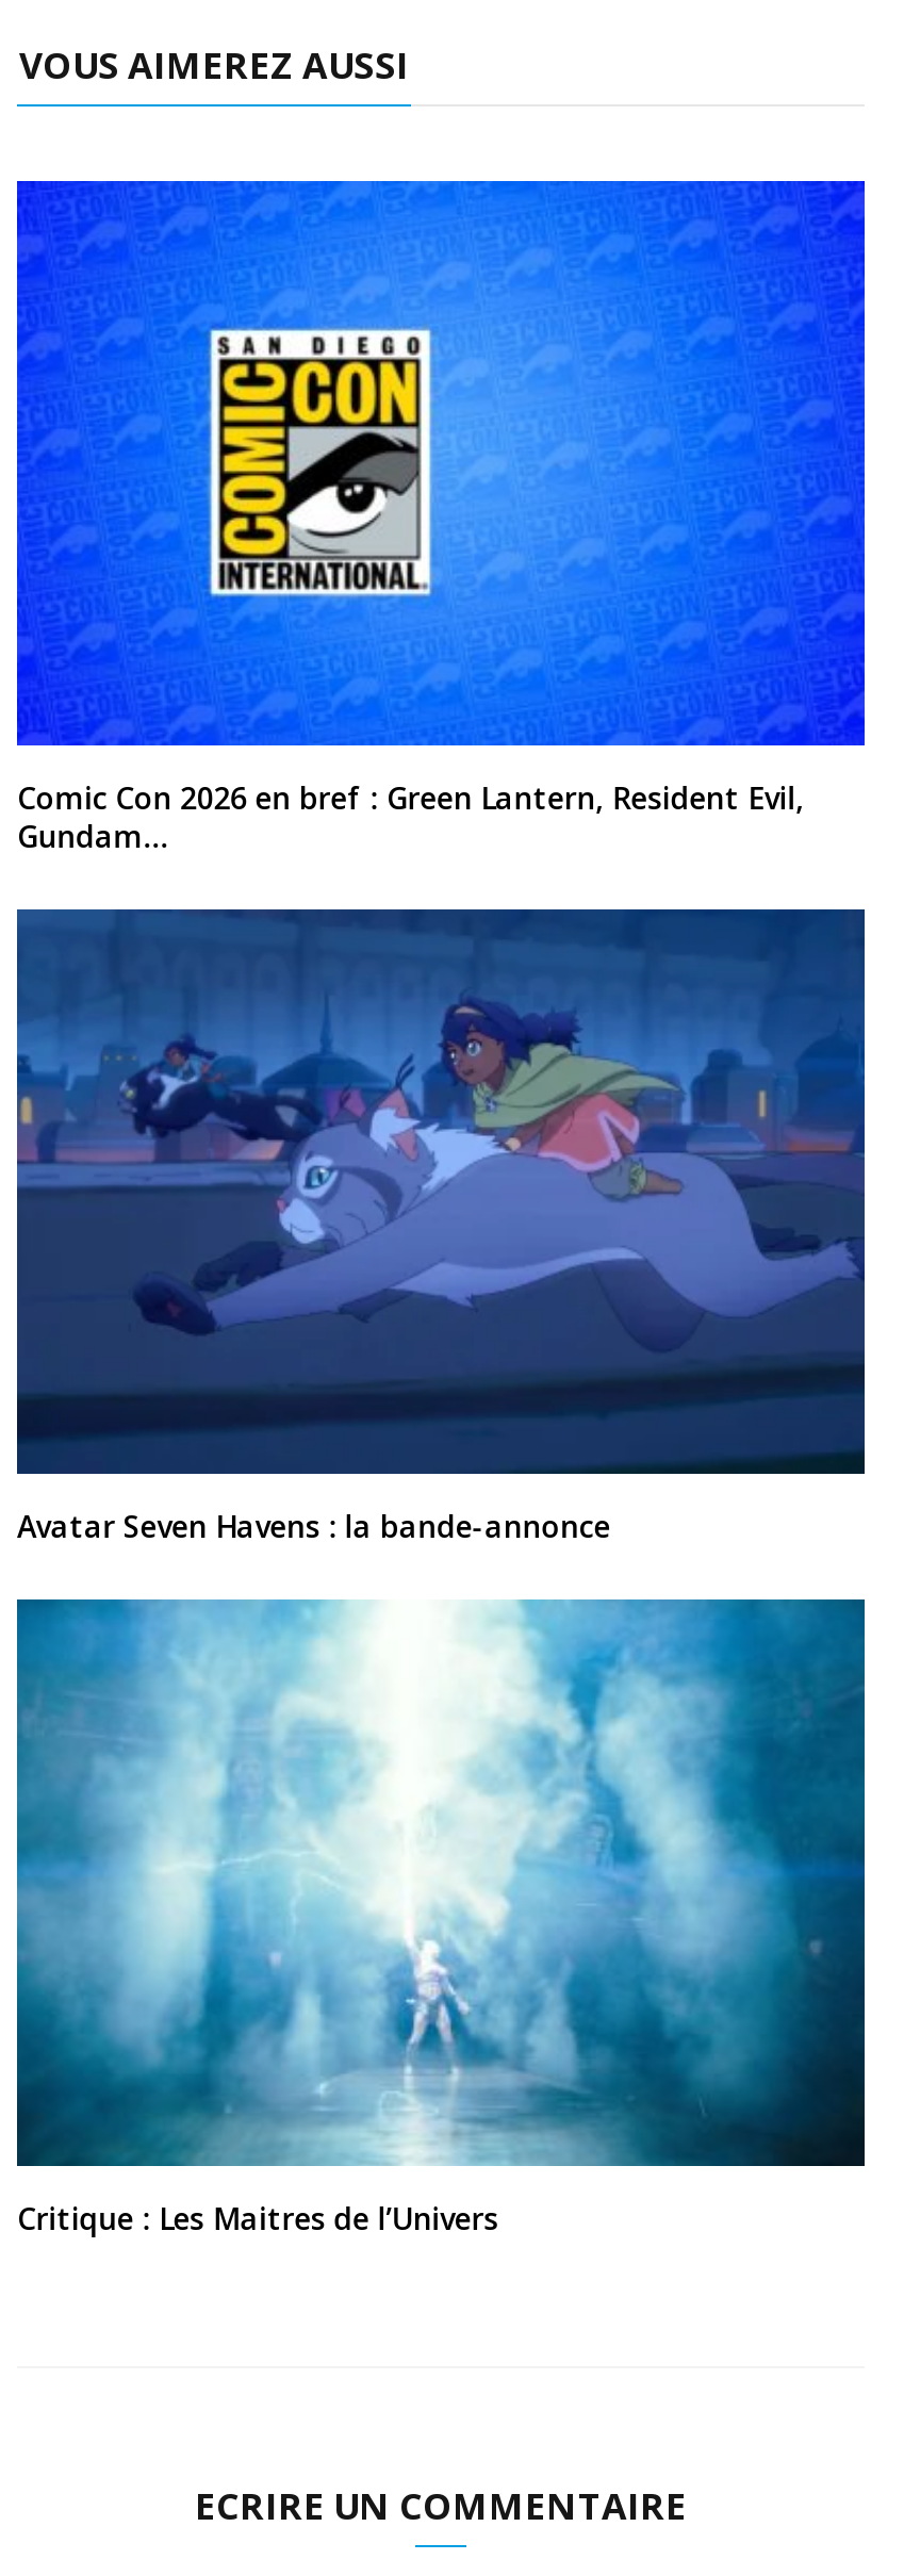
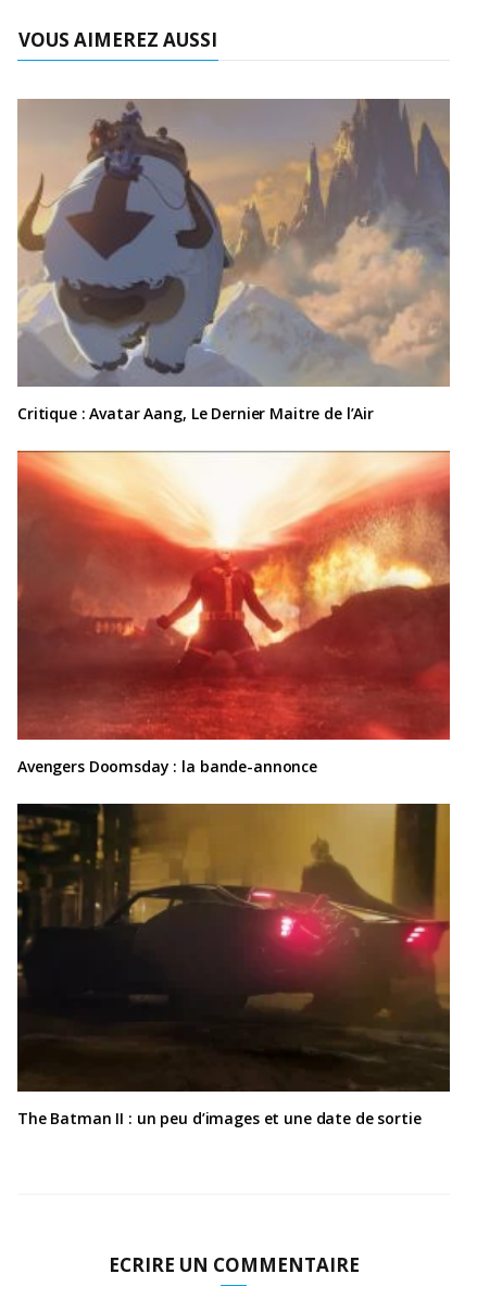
- [image]
- Comic Con 2026 en bref : Green Lantern, Resident Evil,
- Gundam…
+ [image]
+ Critique : Avatar Aang, Le Dernier Maitre de l’Air

- [image]
- Avatar Seven Havens : la bande-annonce
+ [image]
+ Avengers Doomsday : la bande-annonce

- [image]
- Critique : Les Maitres de l’Univers
+ [image]
+ The Batman II : un peu d’images et une date de sortie
